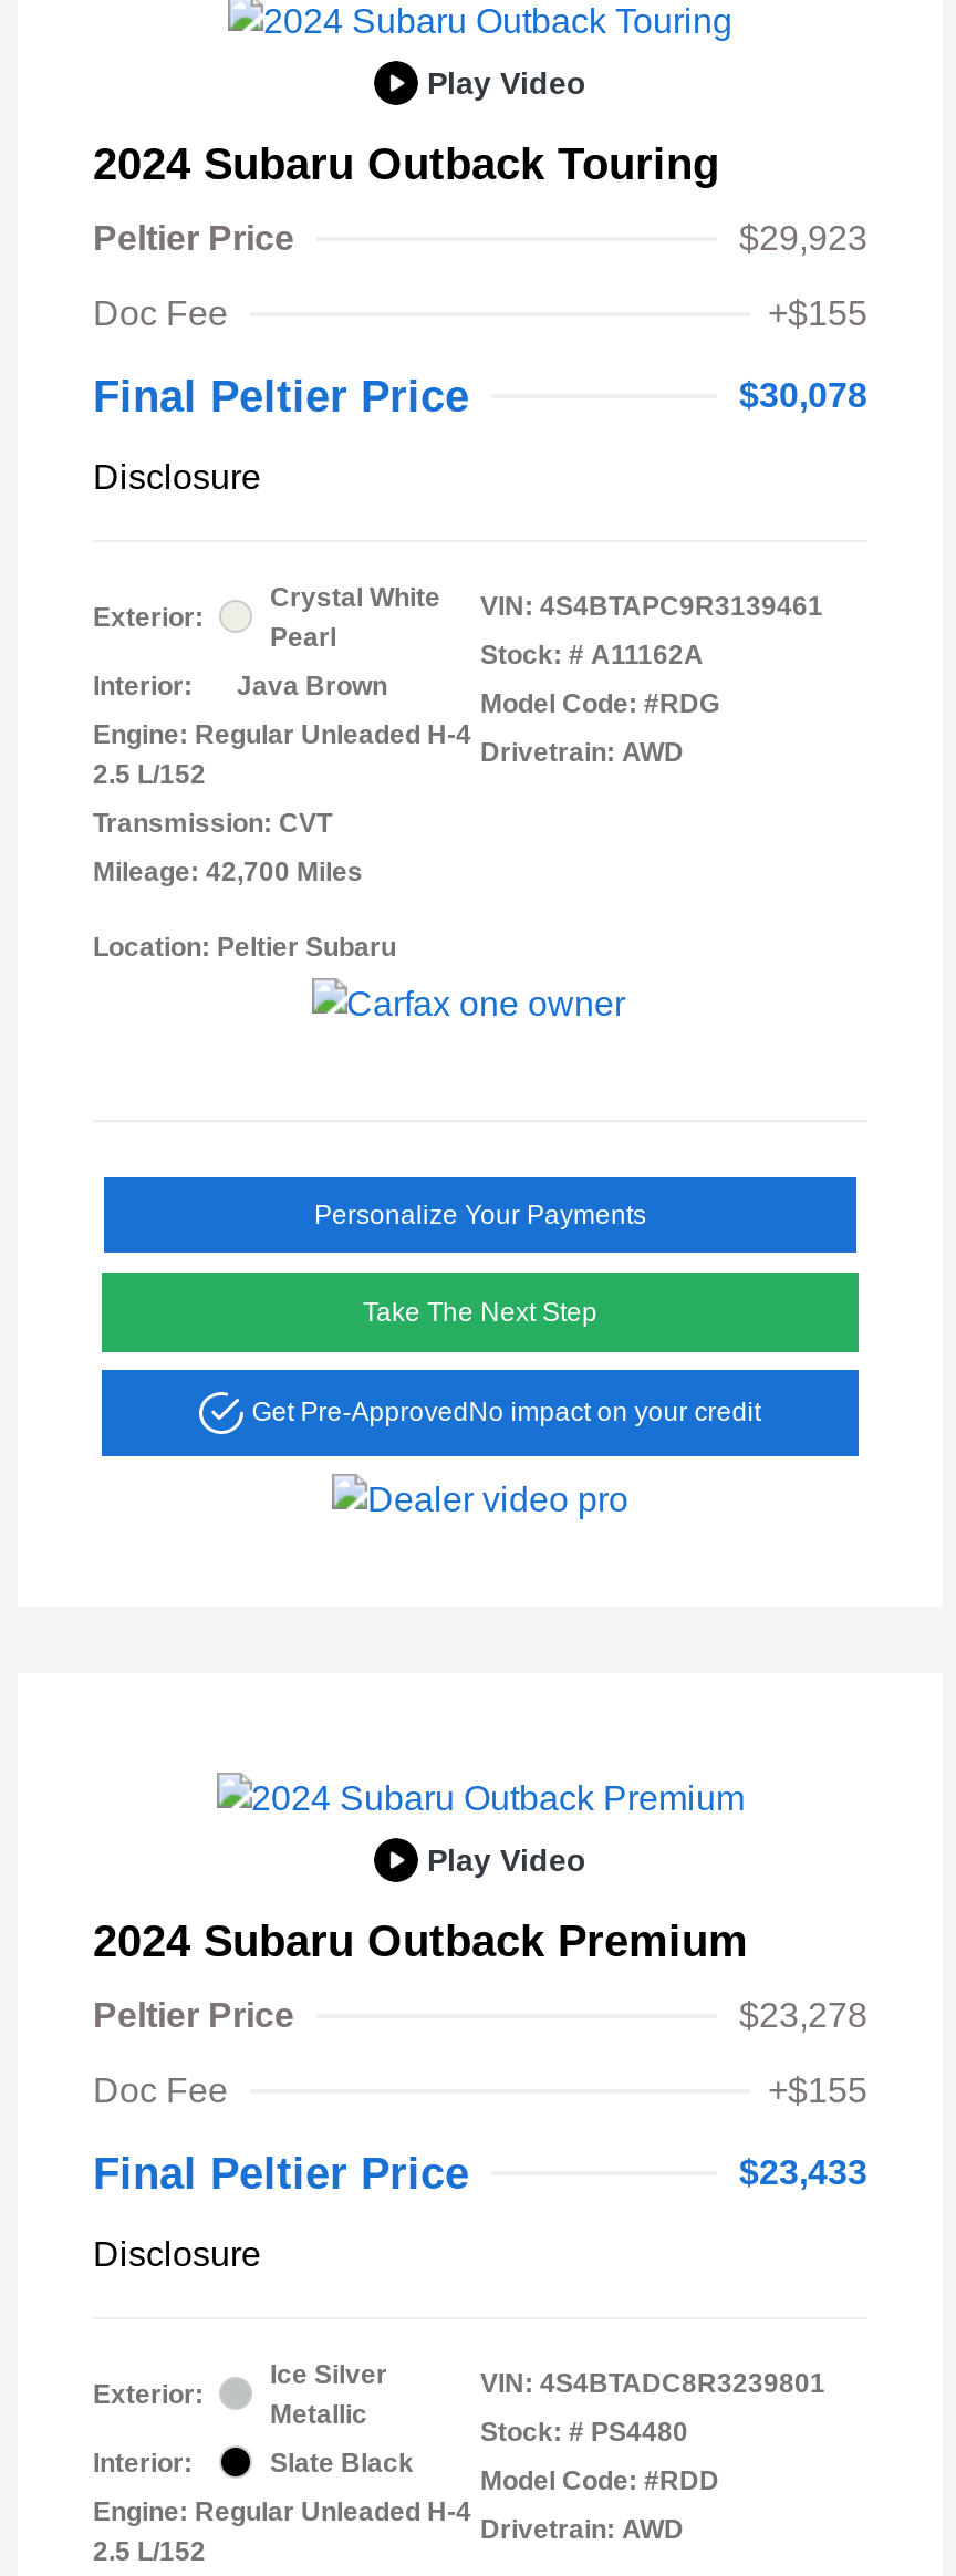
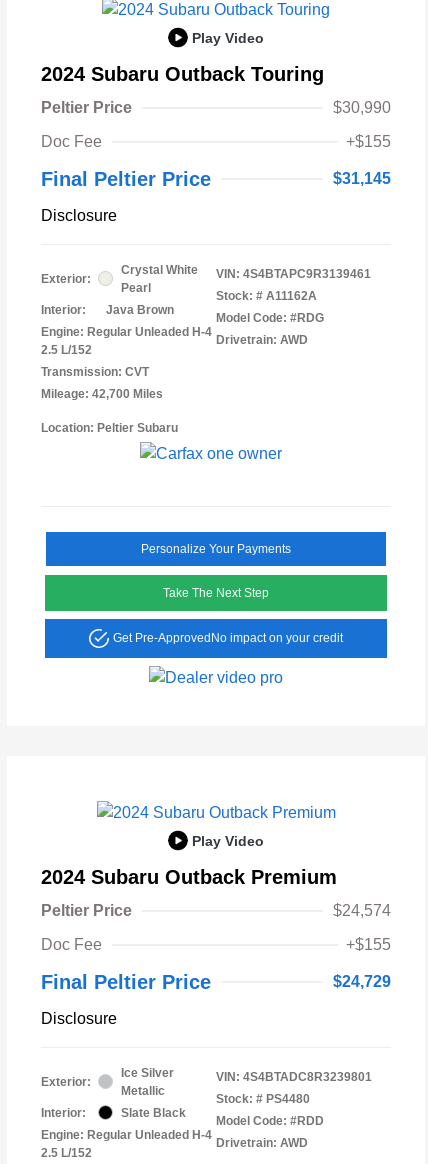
- $29,923
+ $30,990

- $30,078
+ $31,145

- $23,278
+ $24,574

- $23,433
+ $24,729
